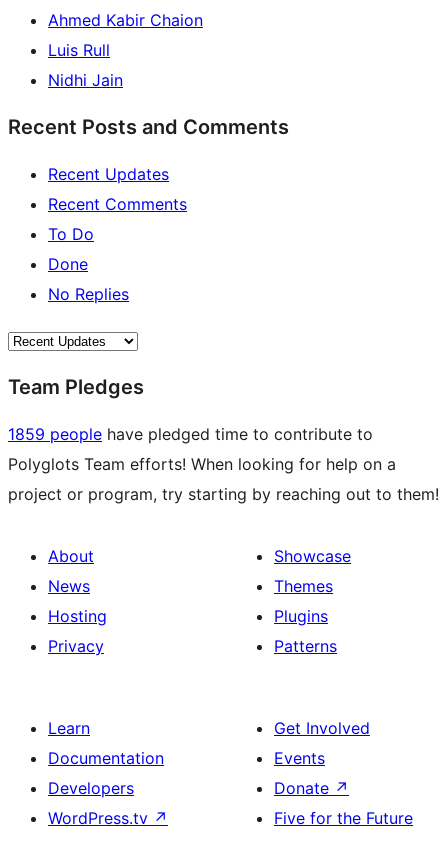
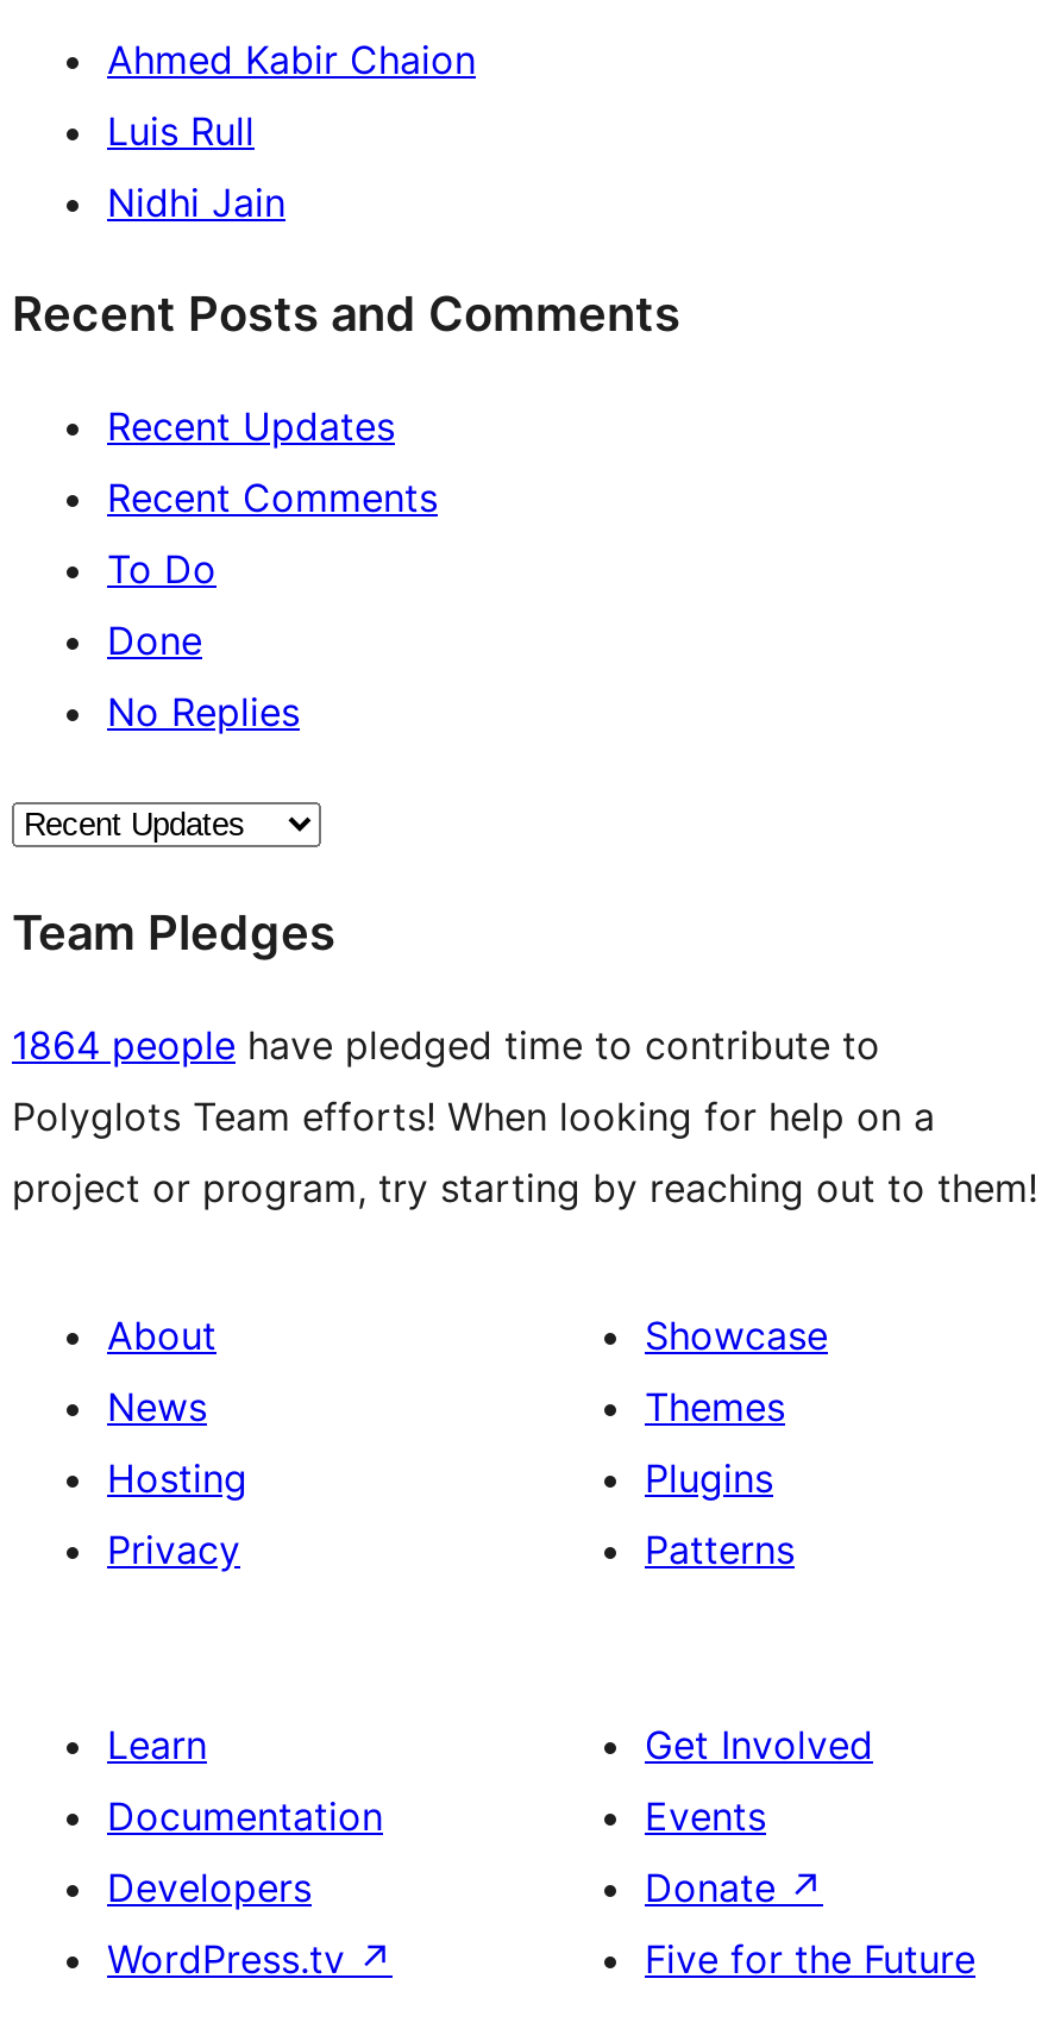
- 1859 people have pledged time to contribute to
+ 1864 people have pledged time to contribute to
